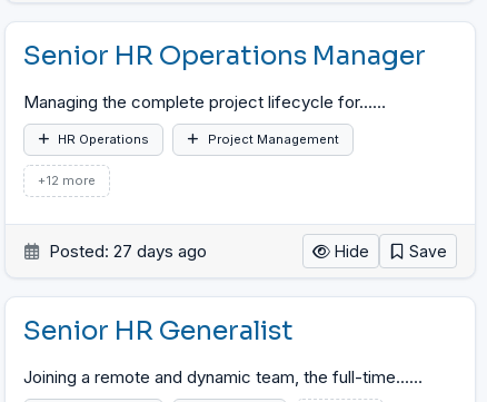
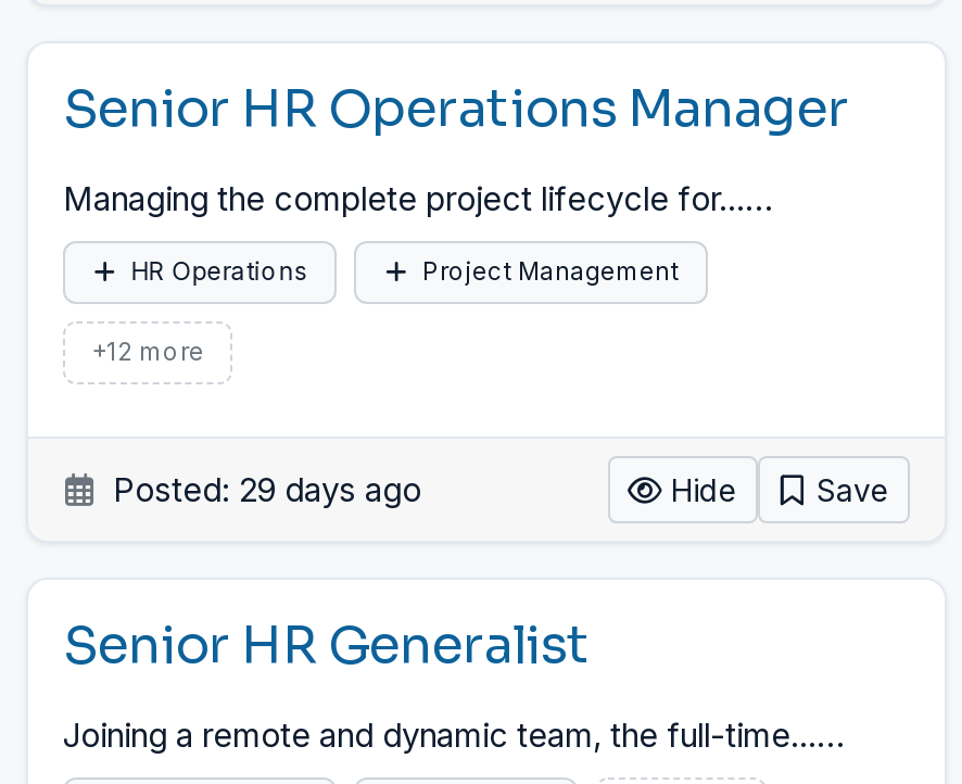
- Posted: 27 days ago
+ Posted: 29 days ago
